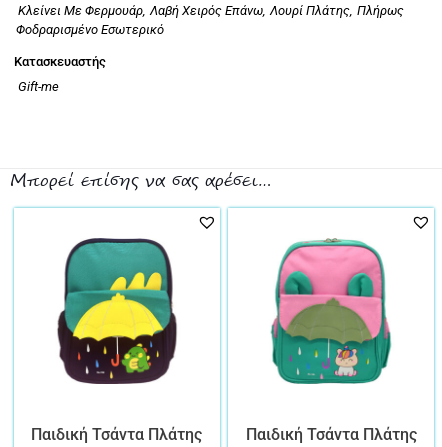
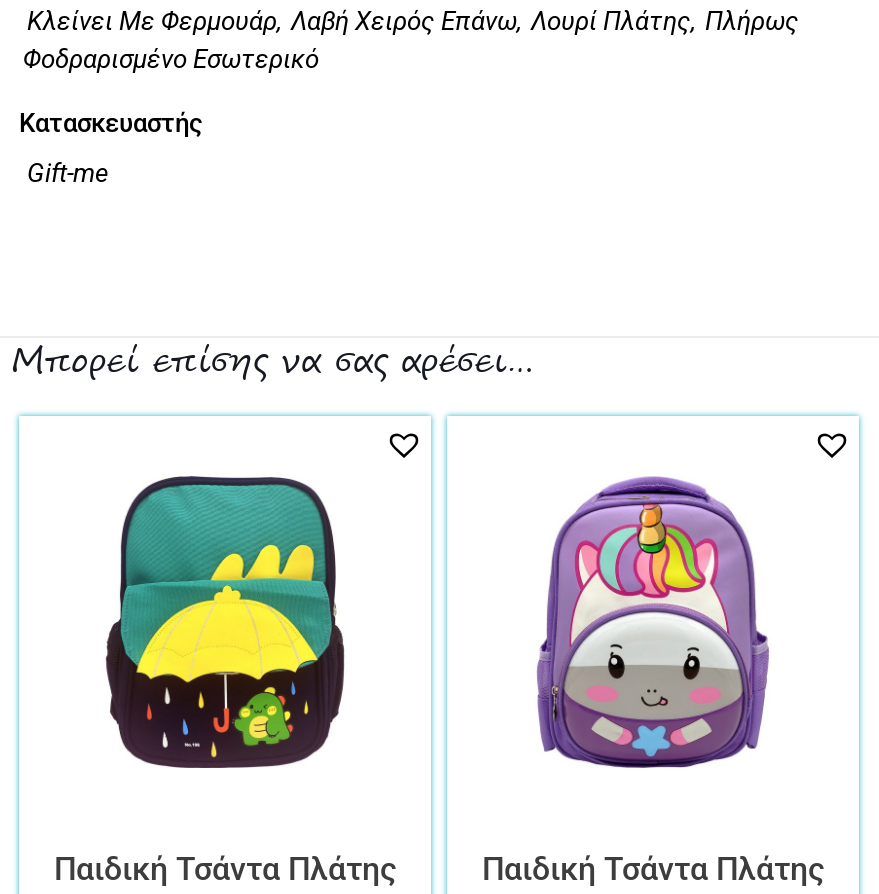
- [image]
+ [image]
